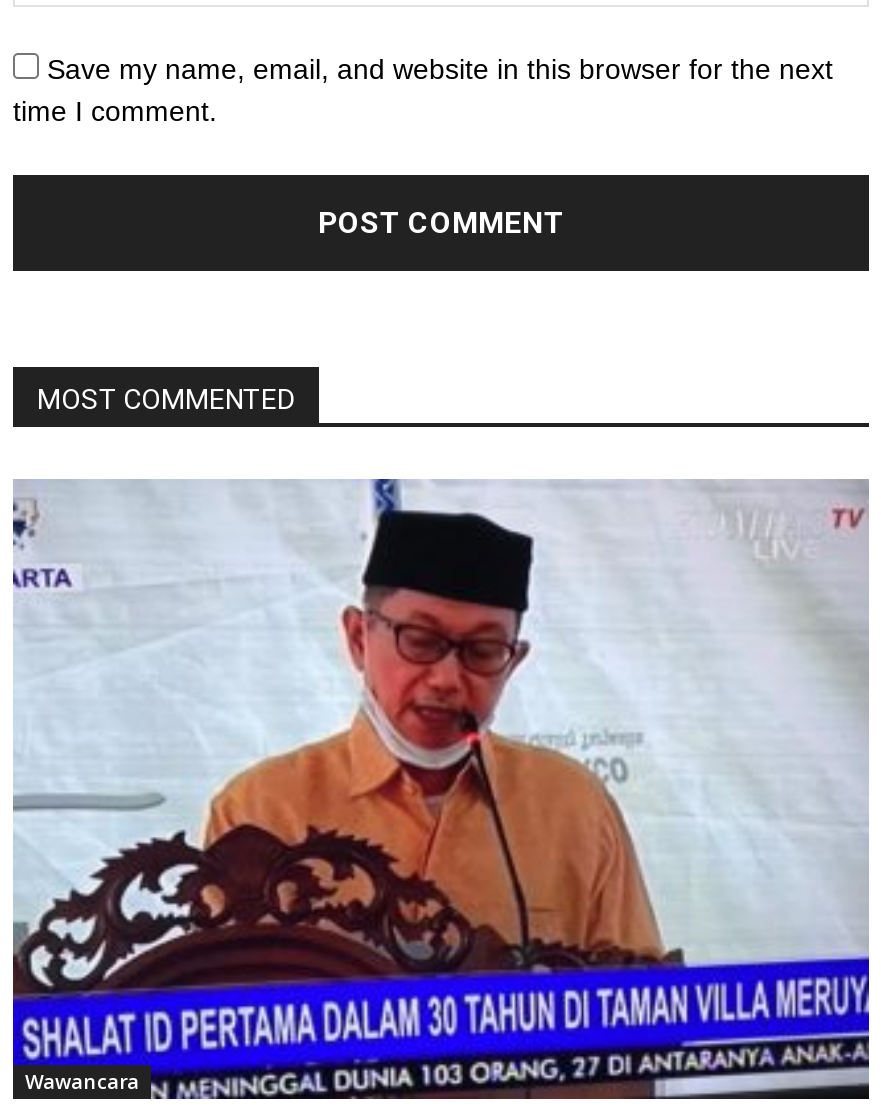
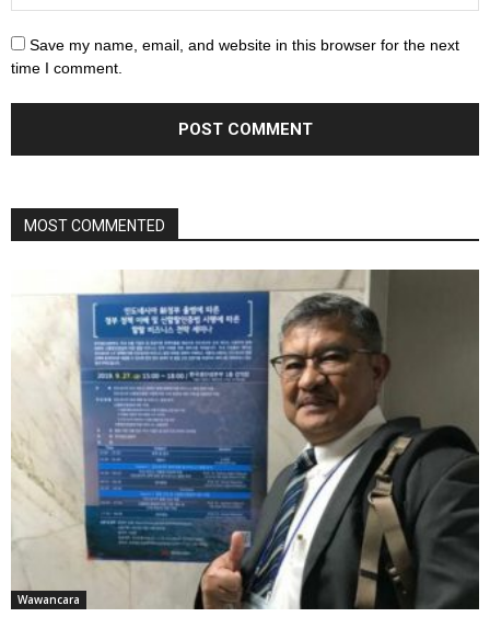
- [image]
+ [image]
